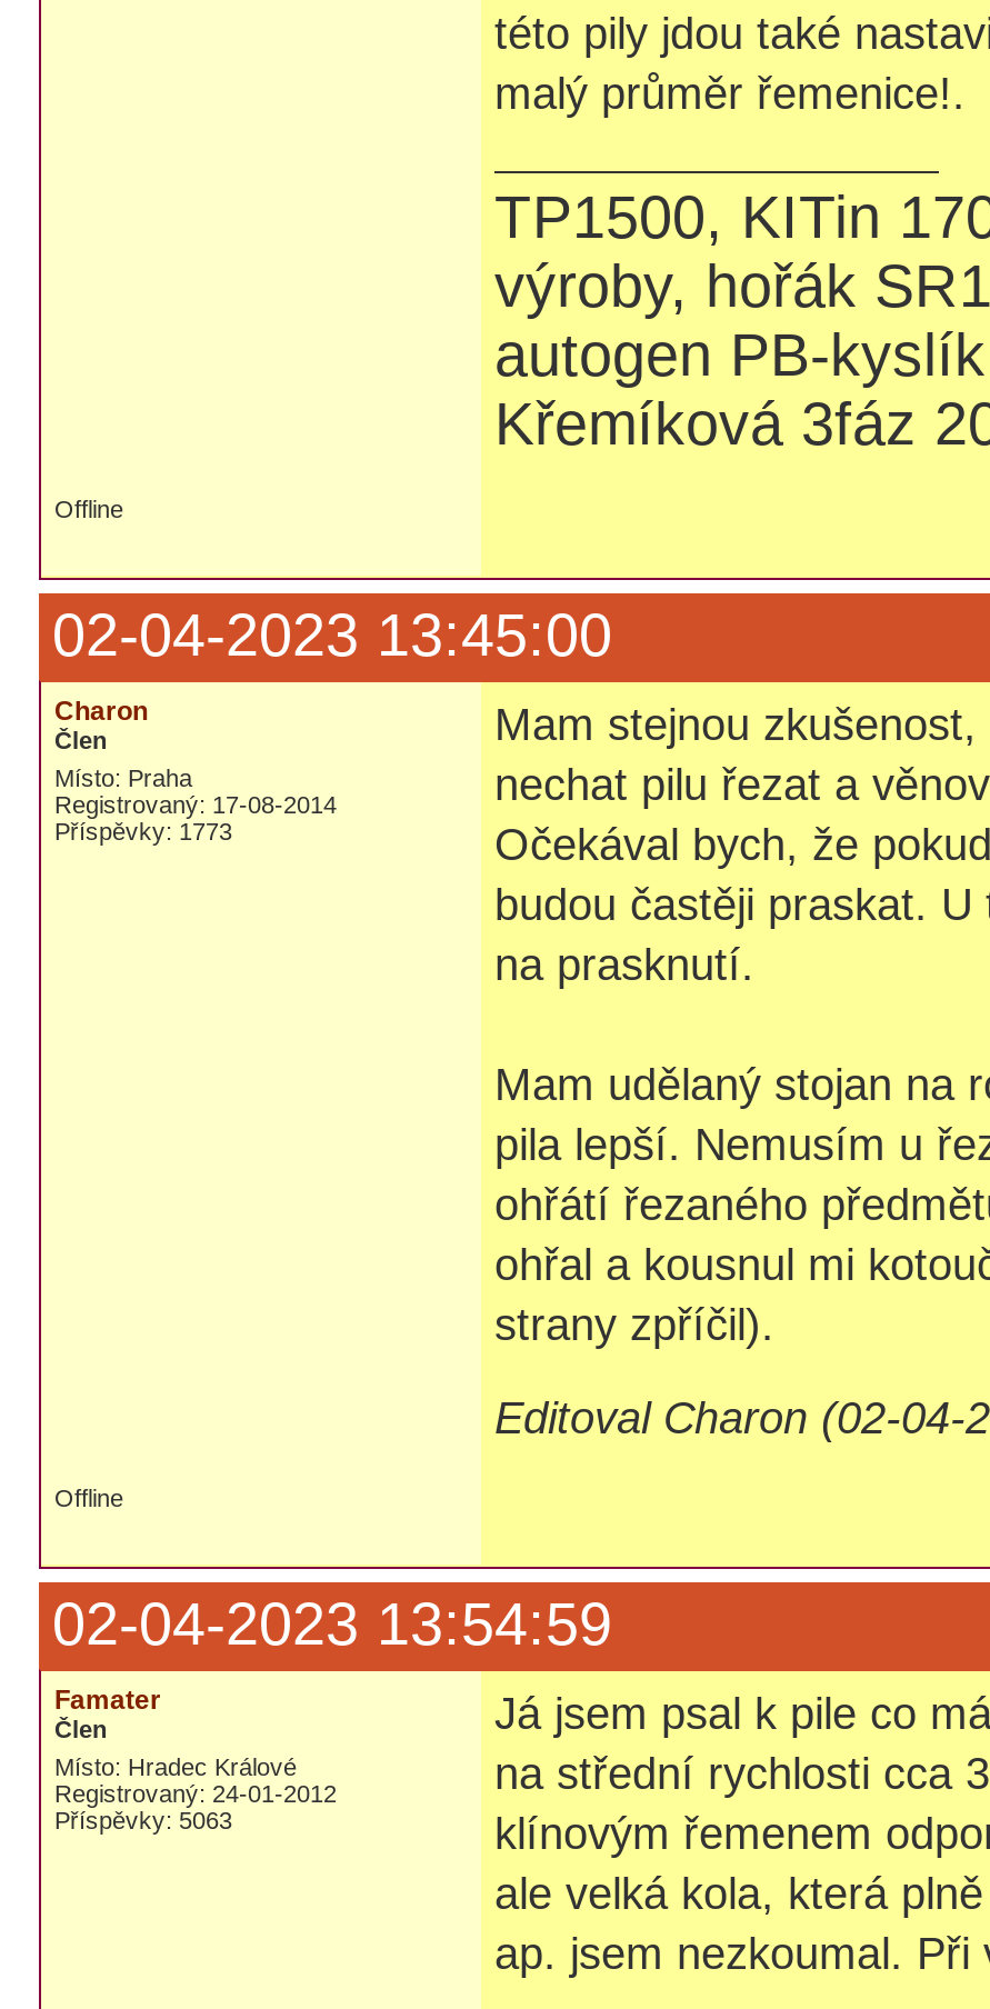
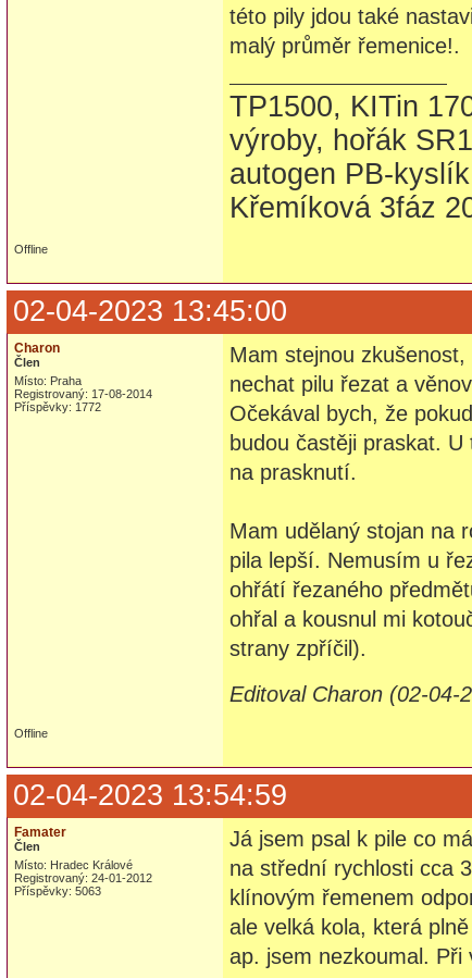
- Příspěvky: 1773
+ Příspěvky: 1772
